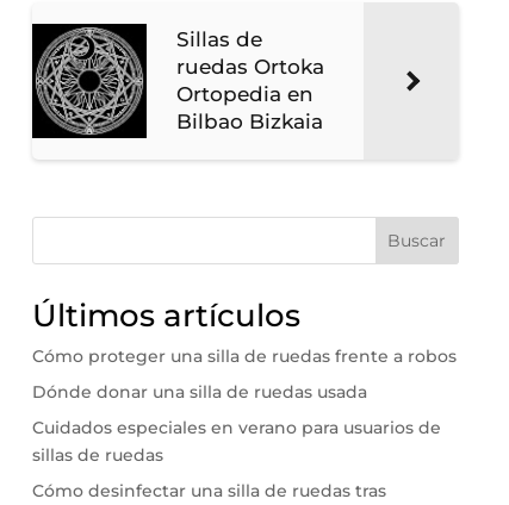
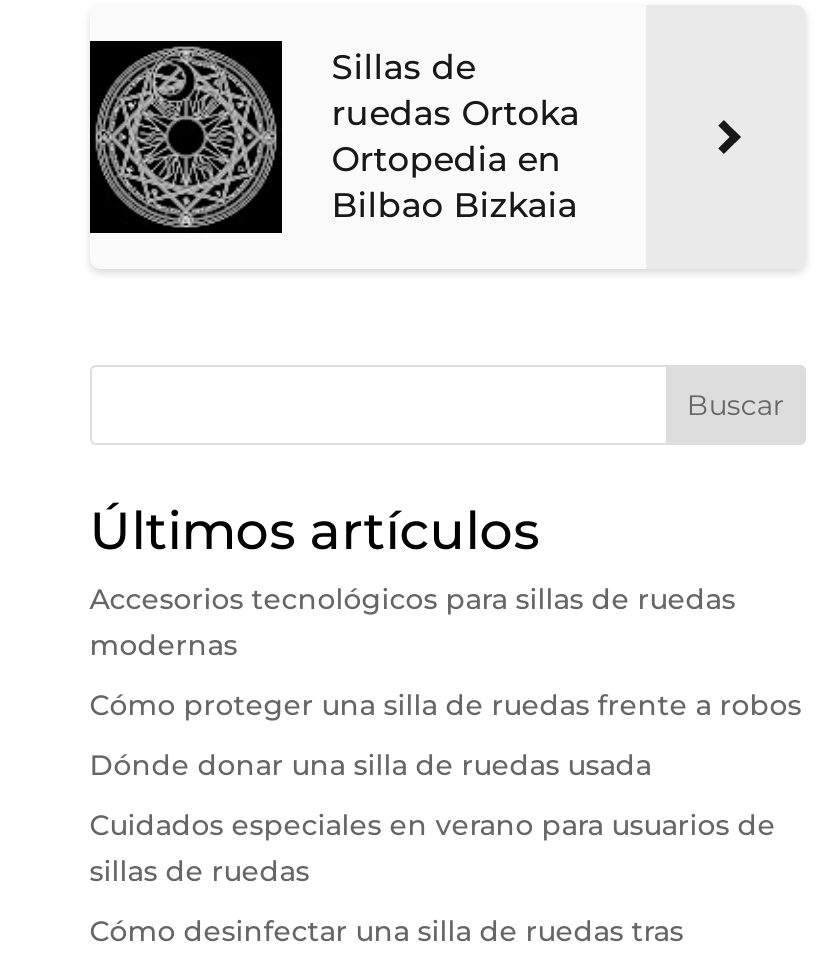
+ Accesorios tecnológicos para sillas de ruedas
+ modernas
